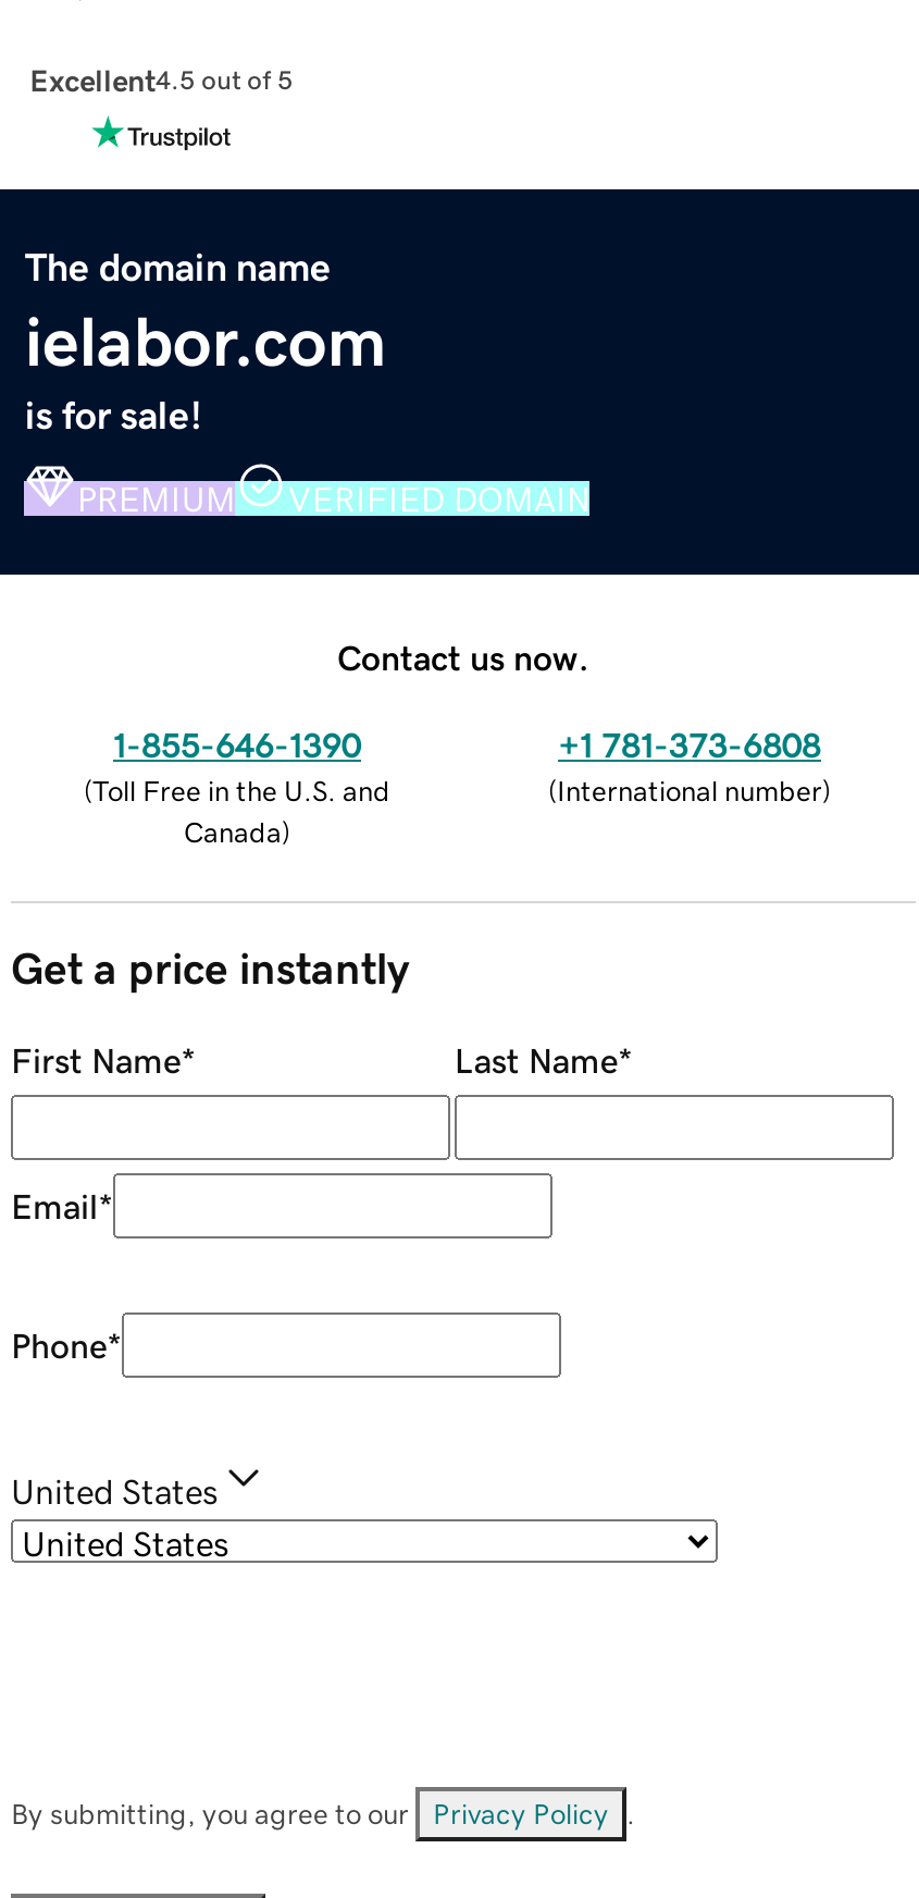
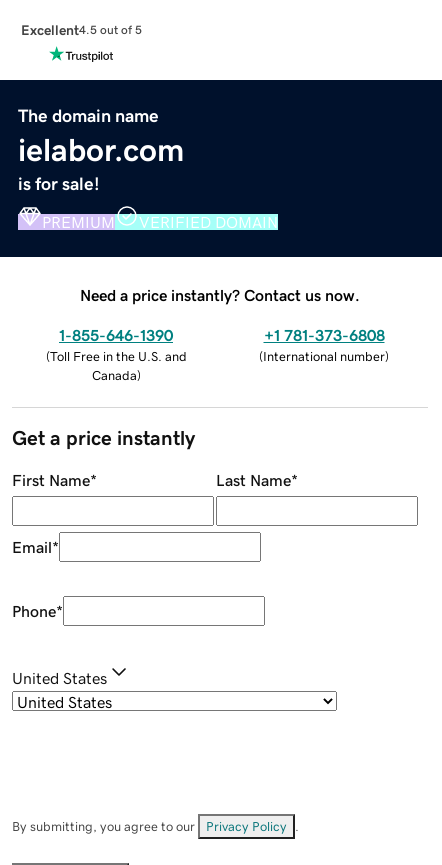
- Contact us now.
+ Need a price instantly? Contact us now.
